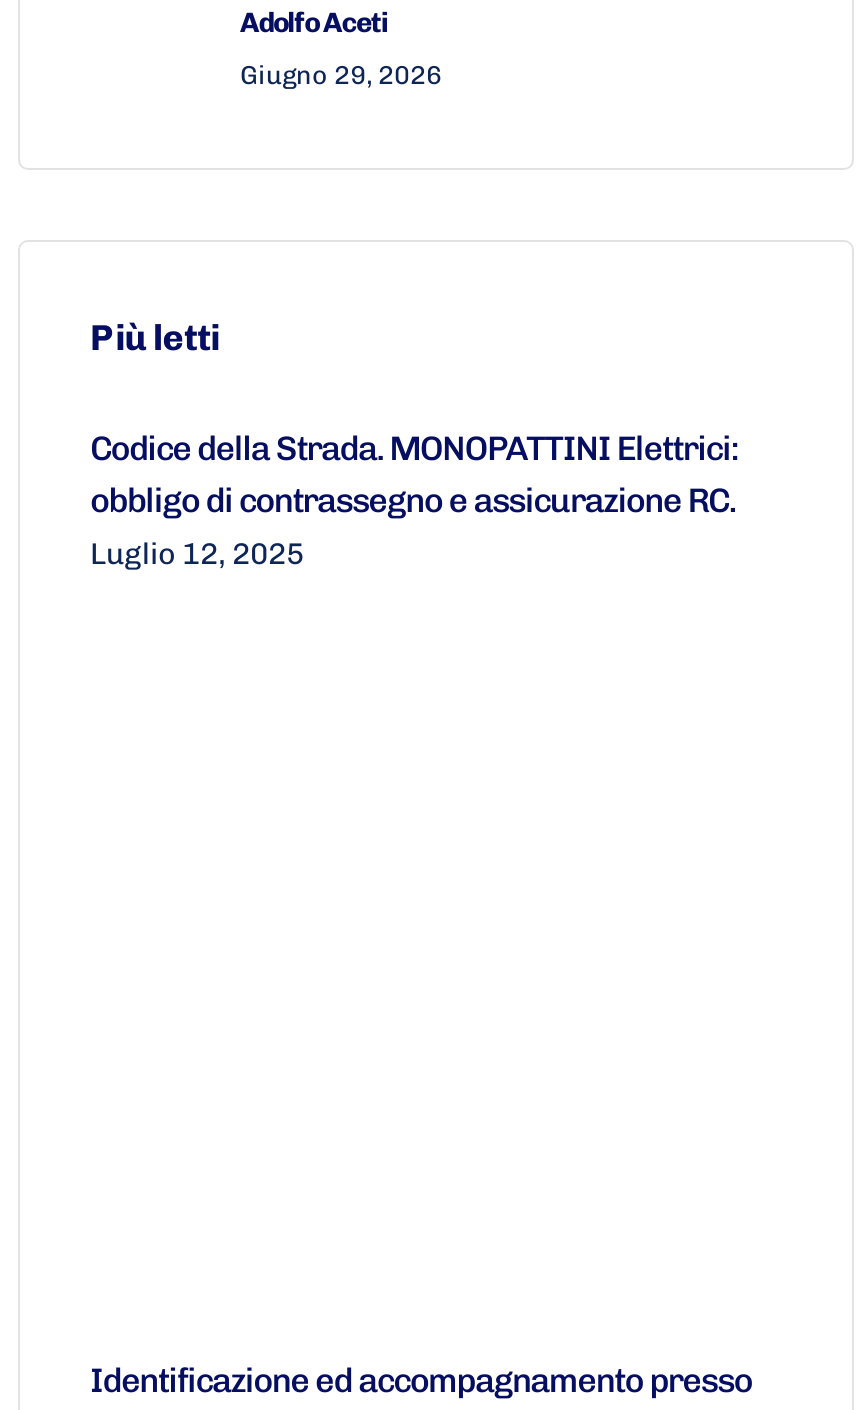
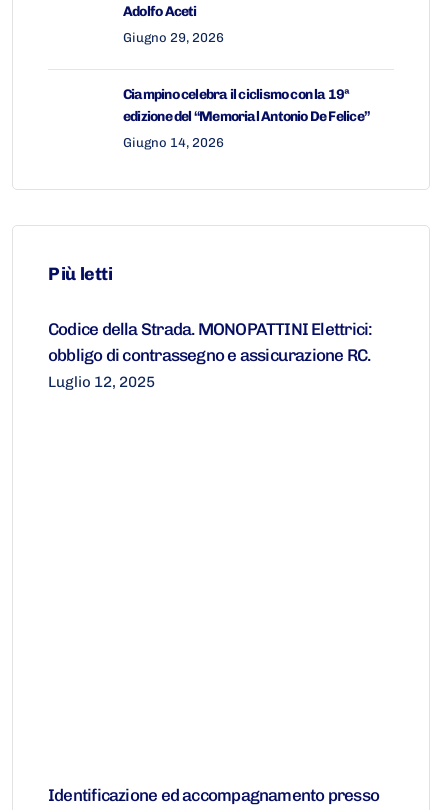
+ Ciampino celebra il ciclismo con la 19ª
+ edizione del “Memorial Antonio De Felice”
+ Giugno 14, 2026
